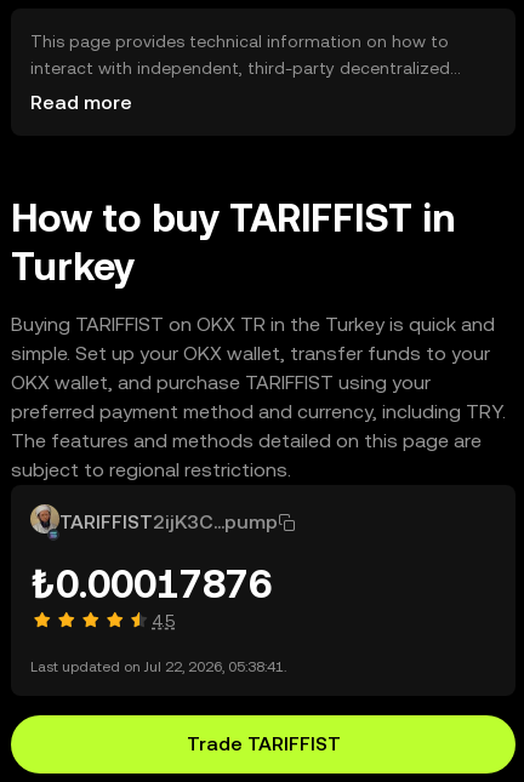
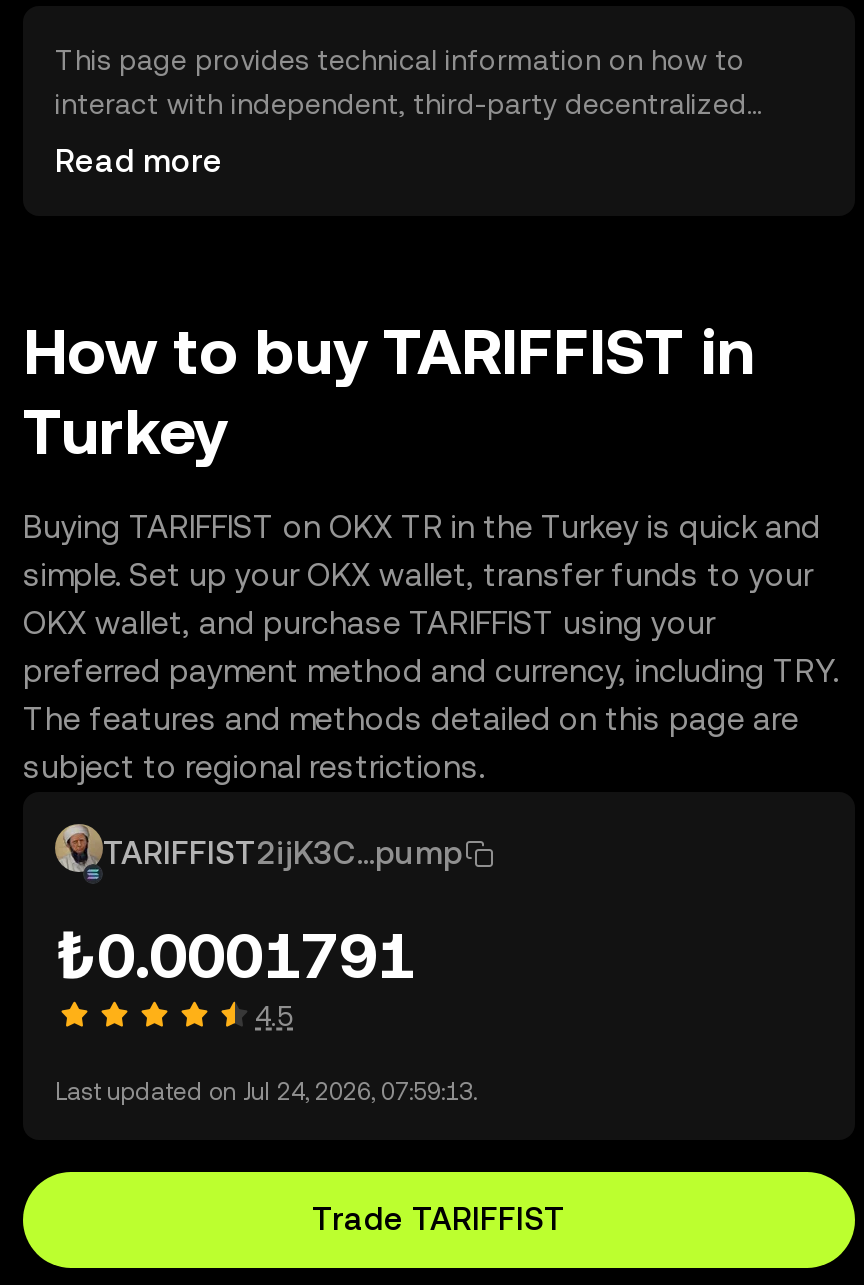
- ₺0.00017876
+ ₺0.0001791

- Last updated on Jul 22, 2026, 05:38:41.
+ Last updated on Jul 24, 2026, 07:59:13.
